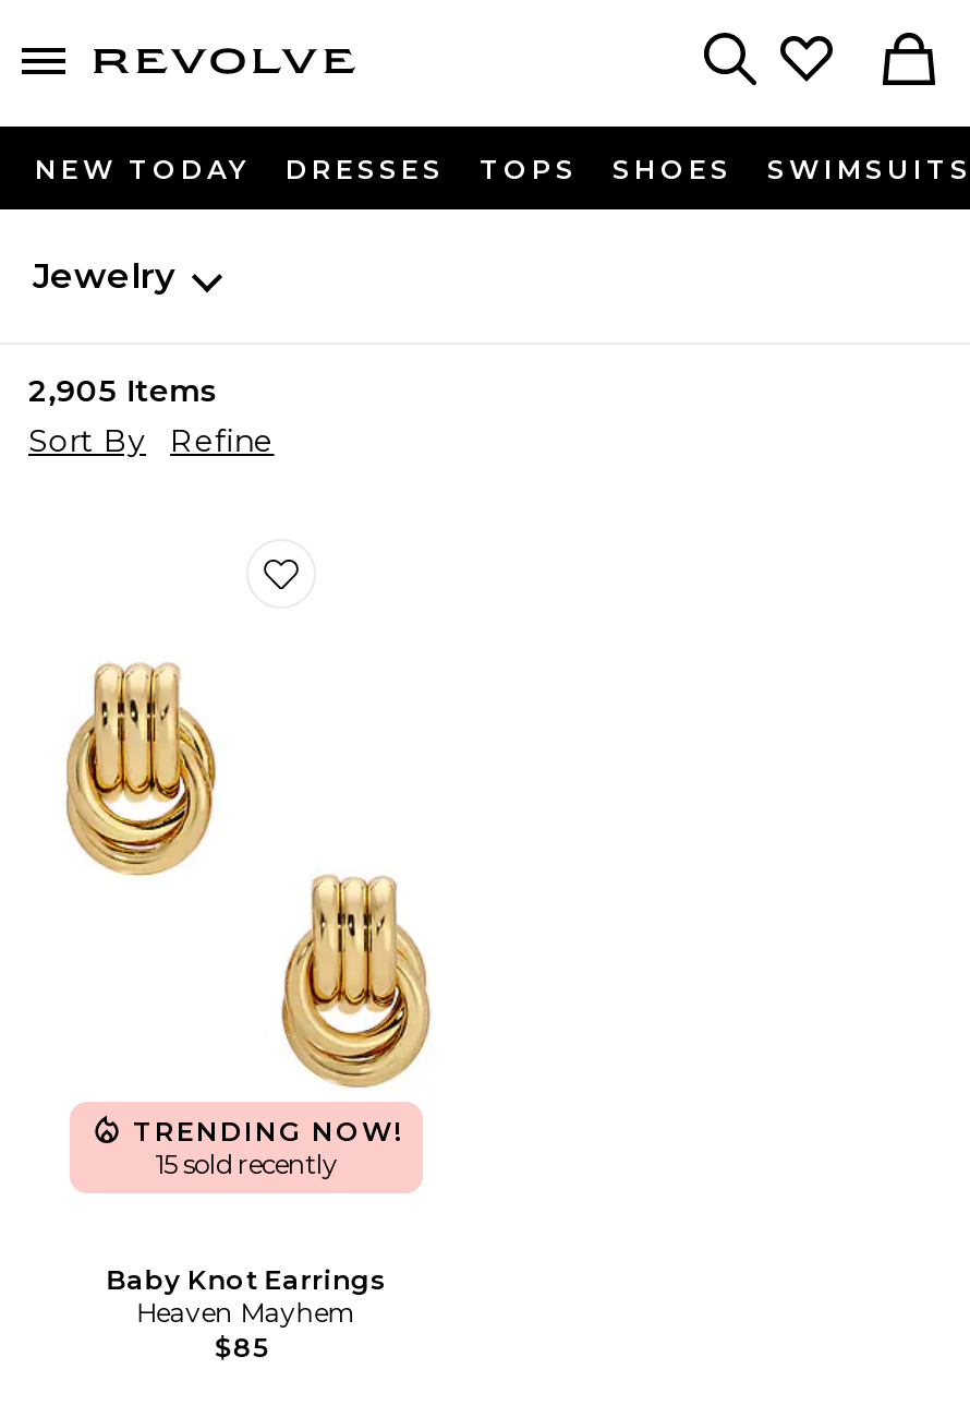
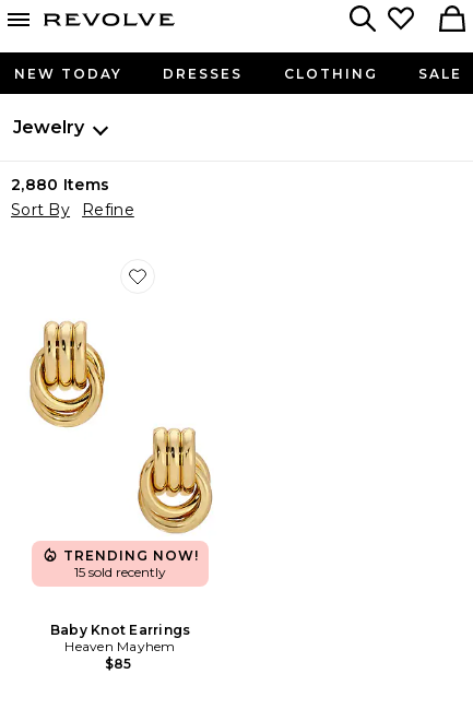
- TOPS
- SHOES
- SWIMSUITS
+ CLOTHING
+ SALE

- 2,905 Items
+ 2,880 Items
